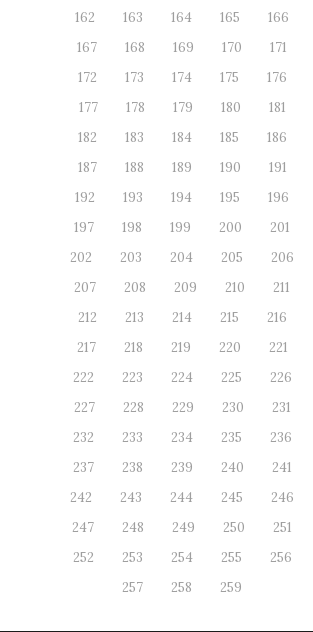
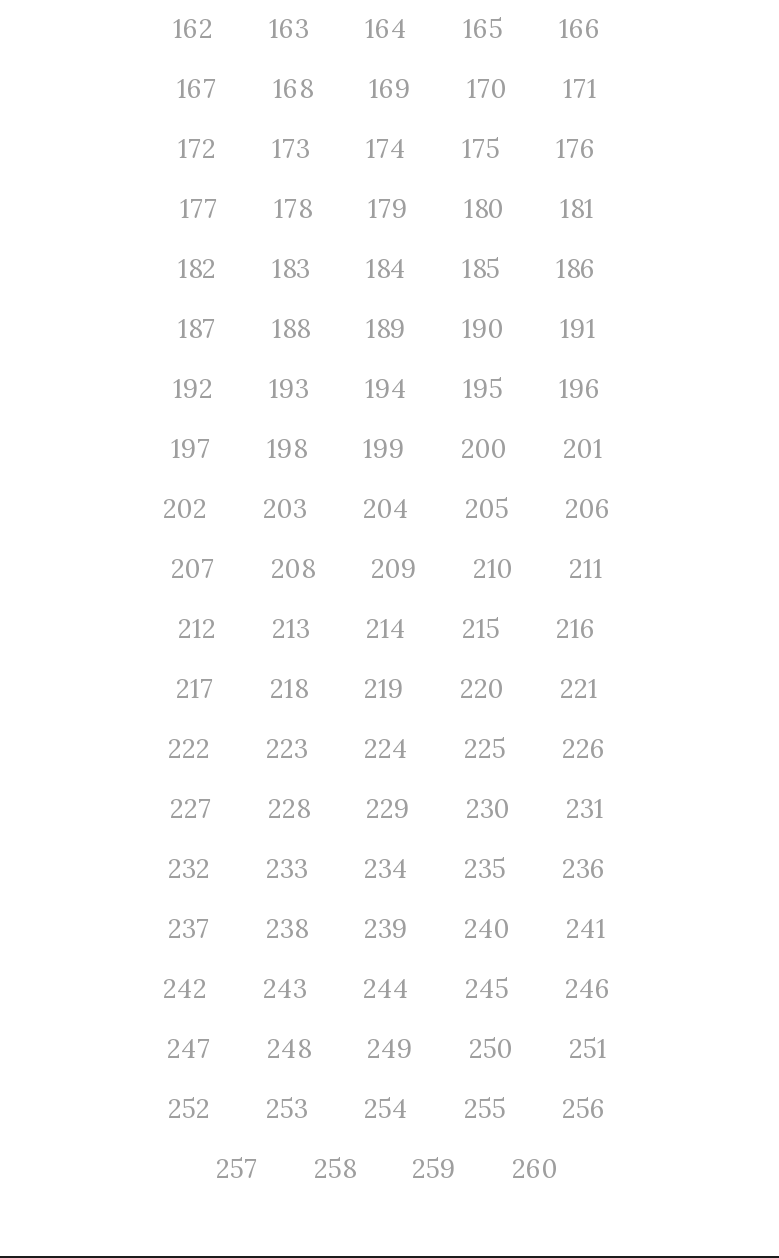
+ 260
